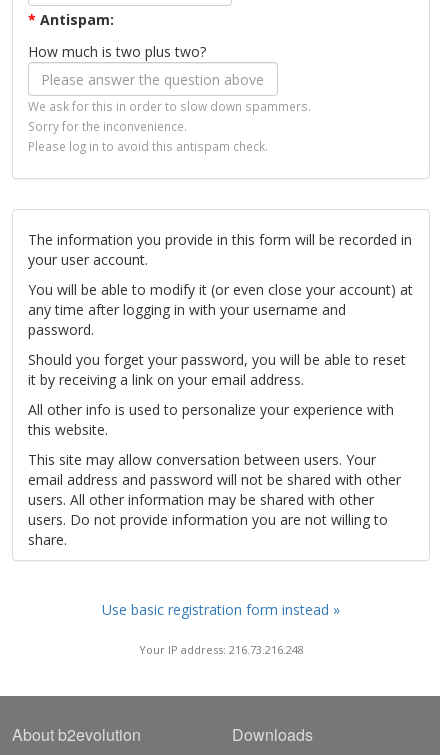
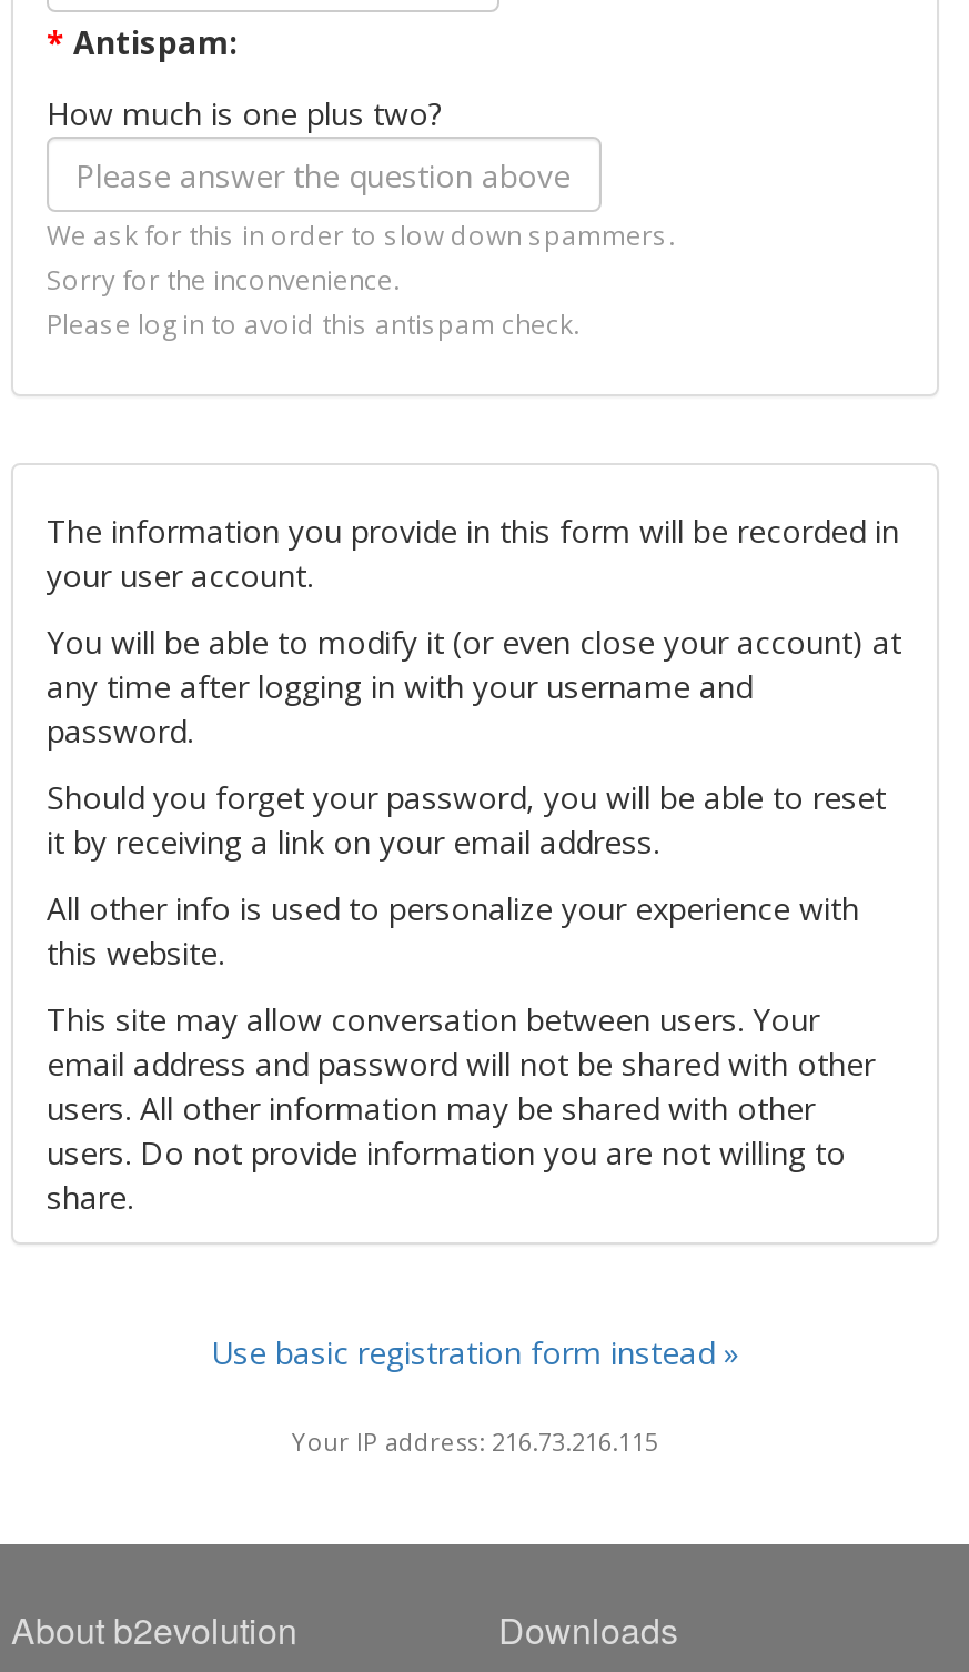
- How much is two plus two?
+ How much is one plus two?

- Your IP address: 216.73.216.248
+ Your IP address: 216.73.216.115
